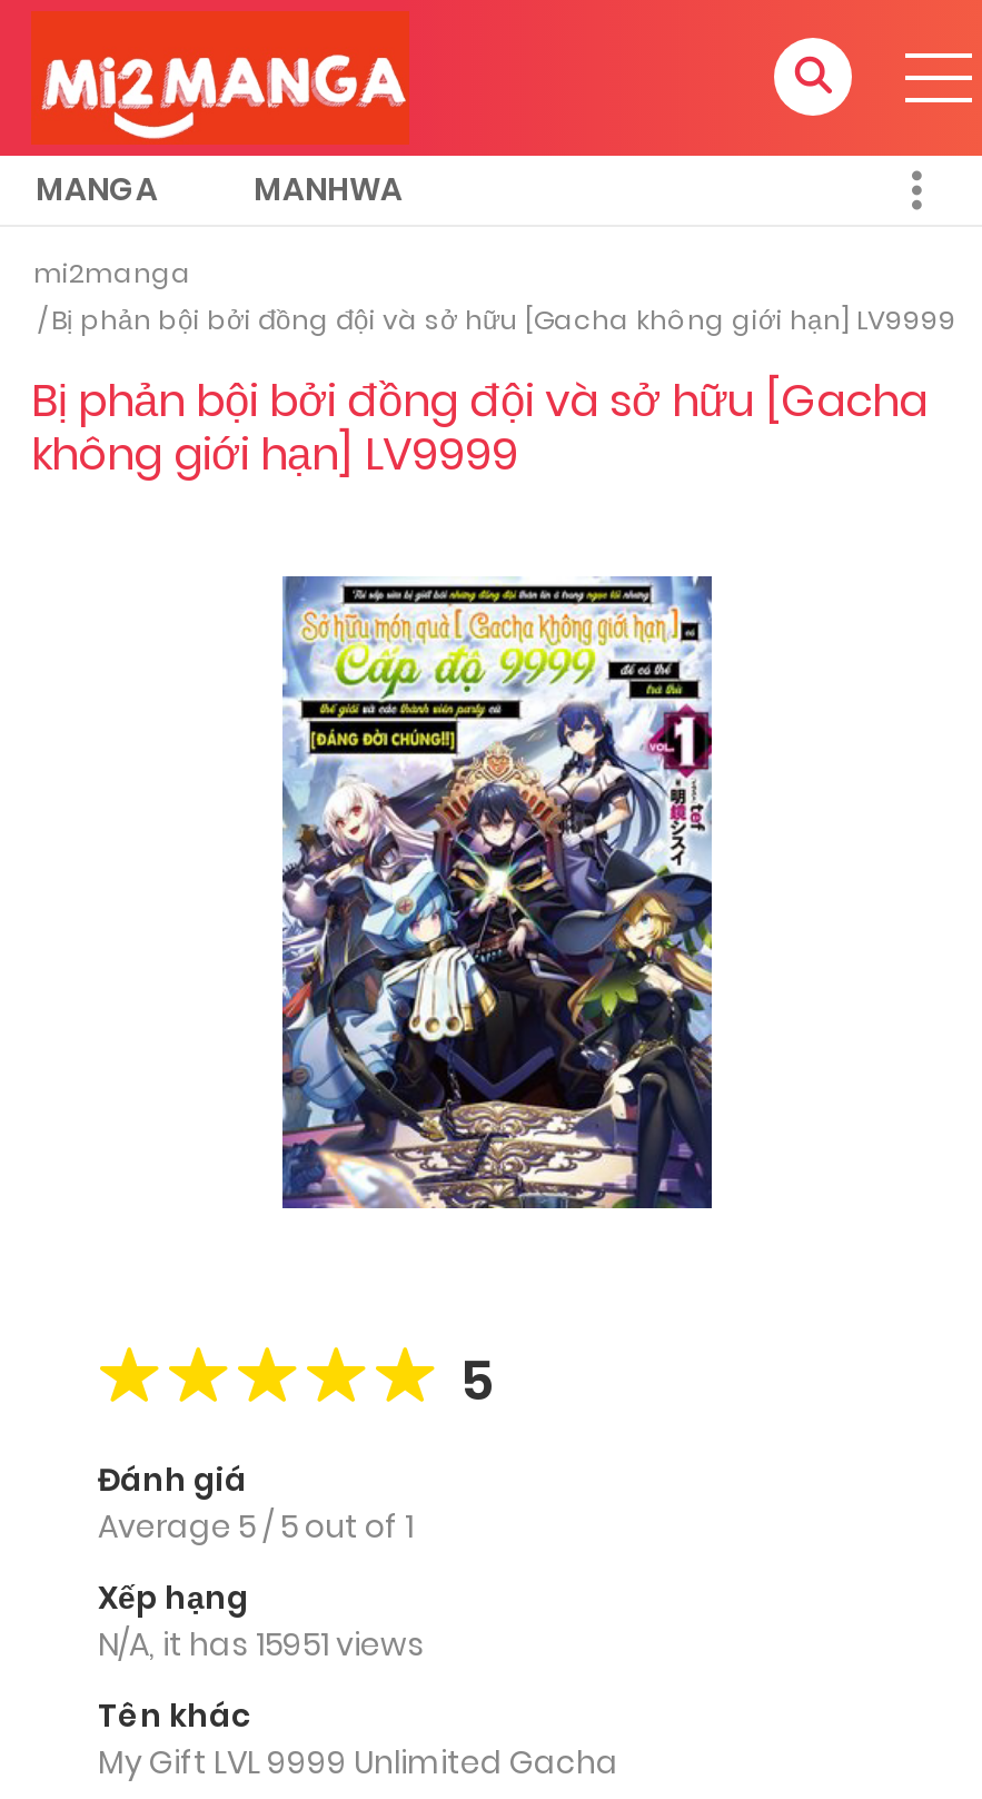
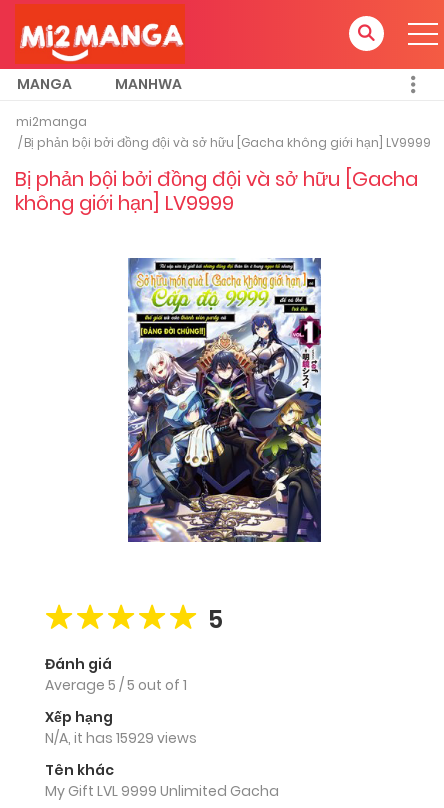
- N/A, it has 15951 views
+ N/A, it has 15929 views
